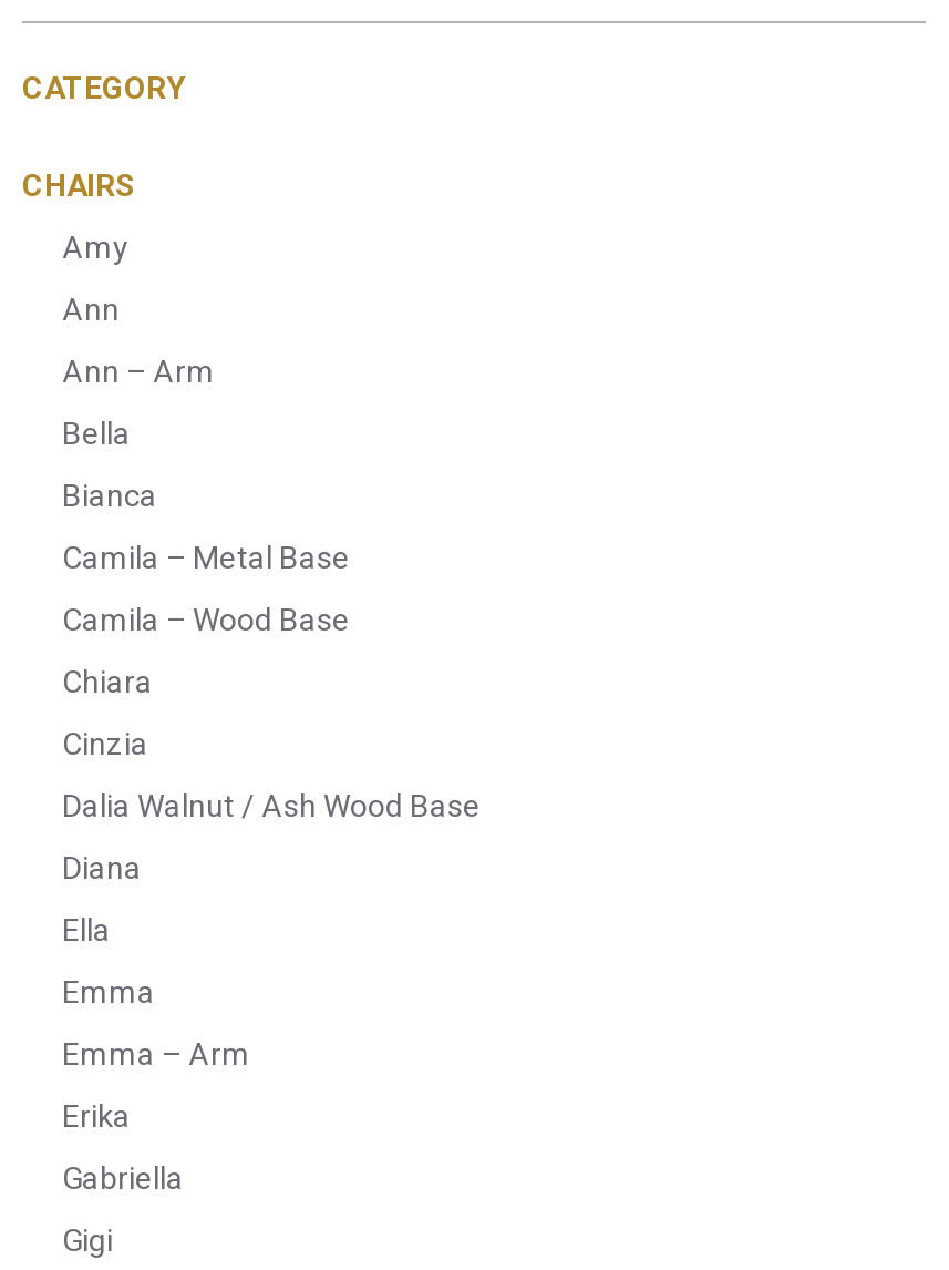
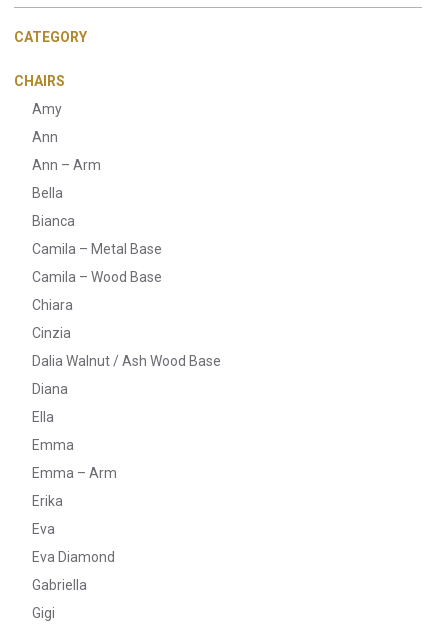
+ Eva
+ Eva Diamond
